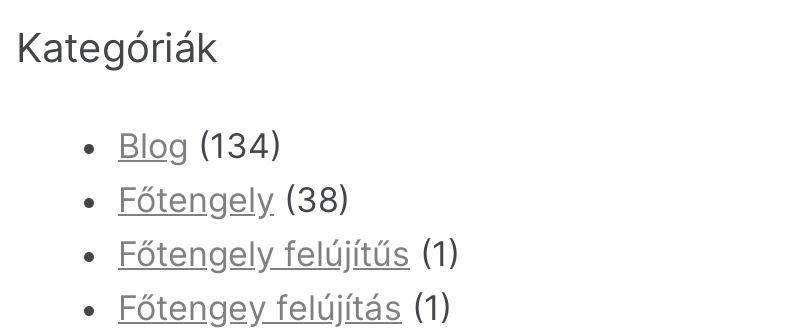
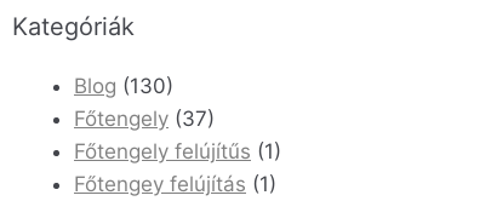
- Blog (134)
+ Blog (130)

- Főtengely (38)
+ Főtengely (37)
